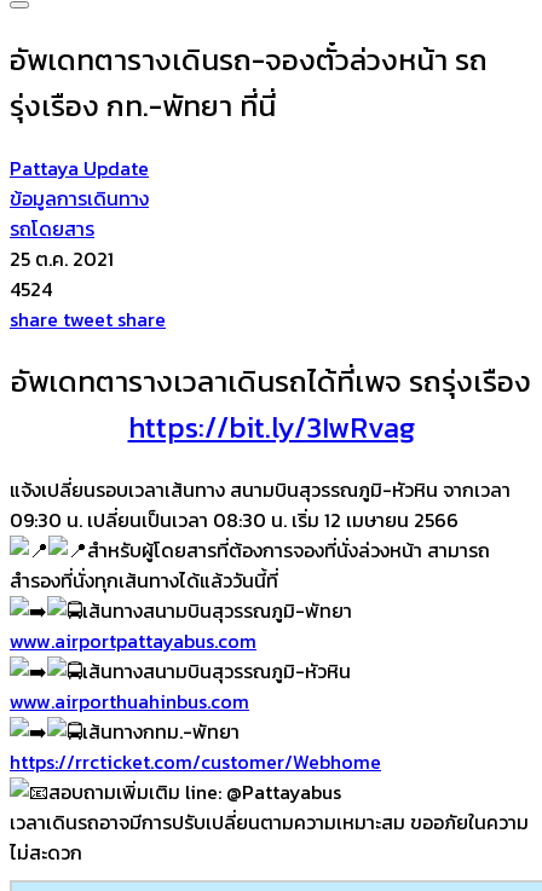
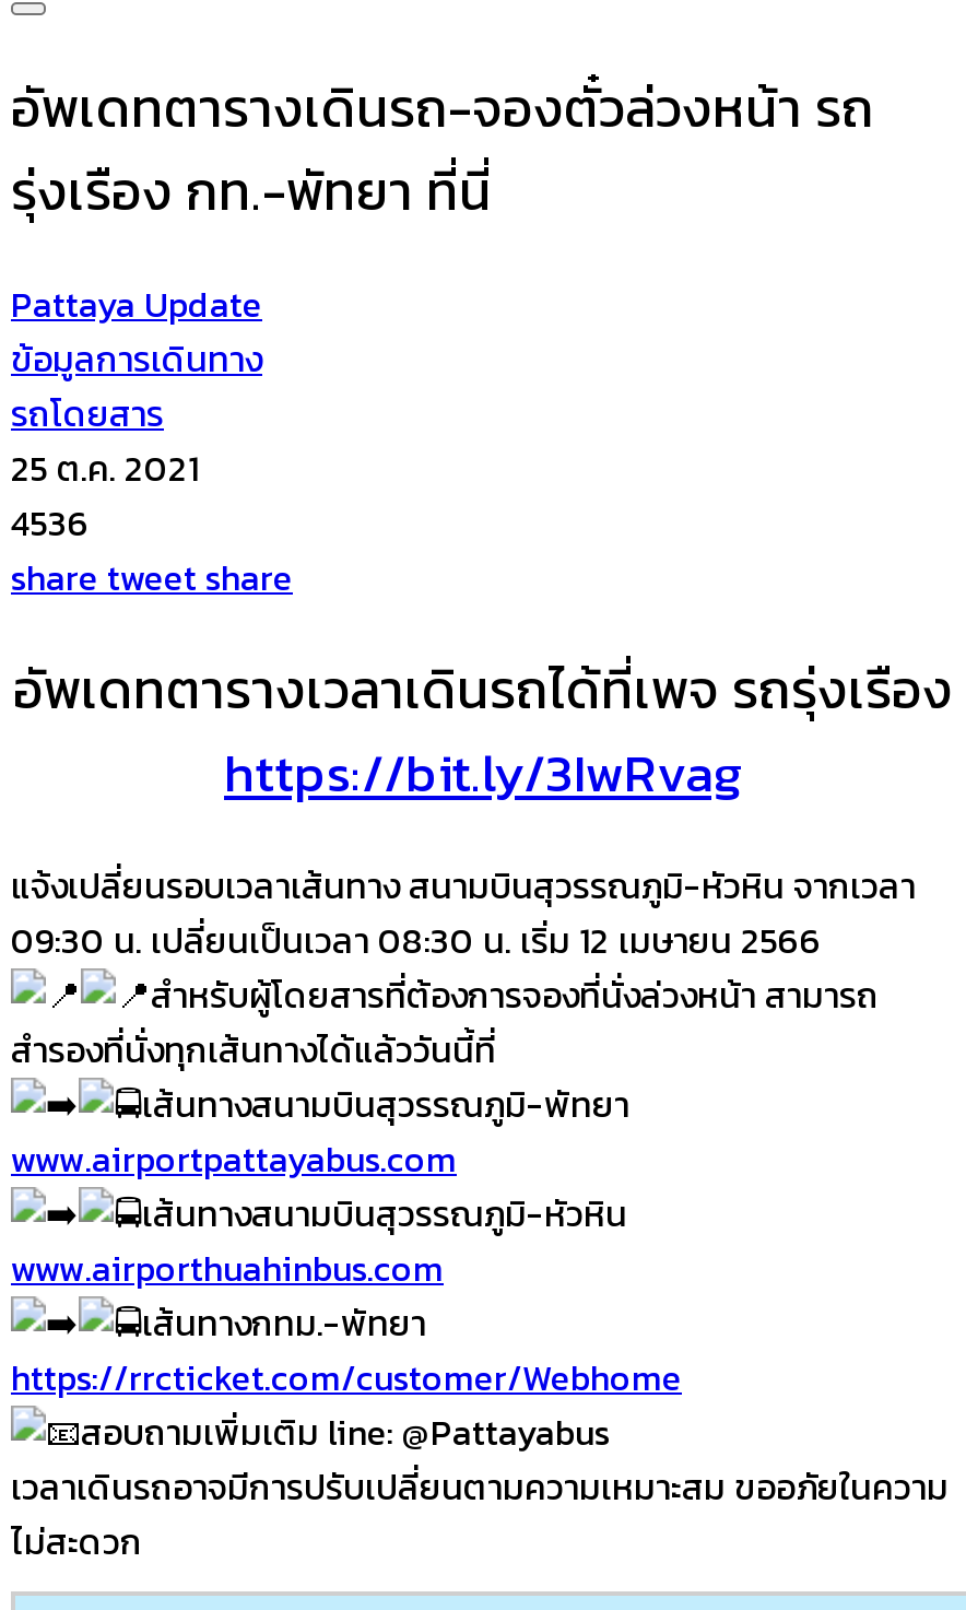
- 4524
+ 4536
